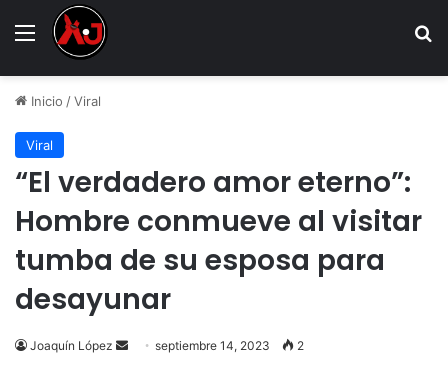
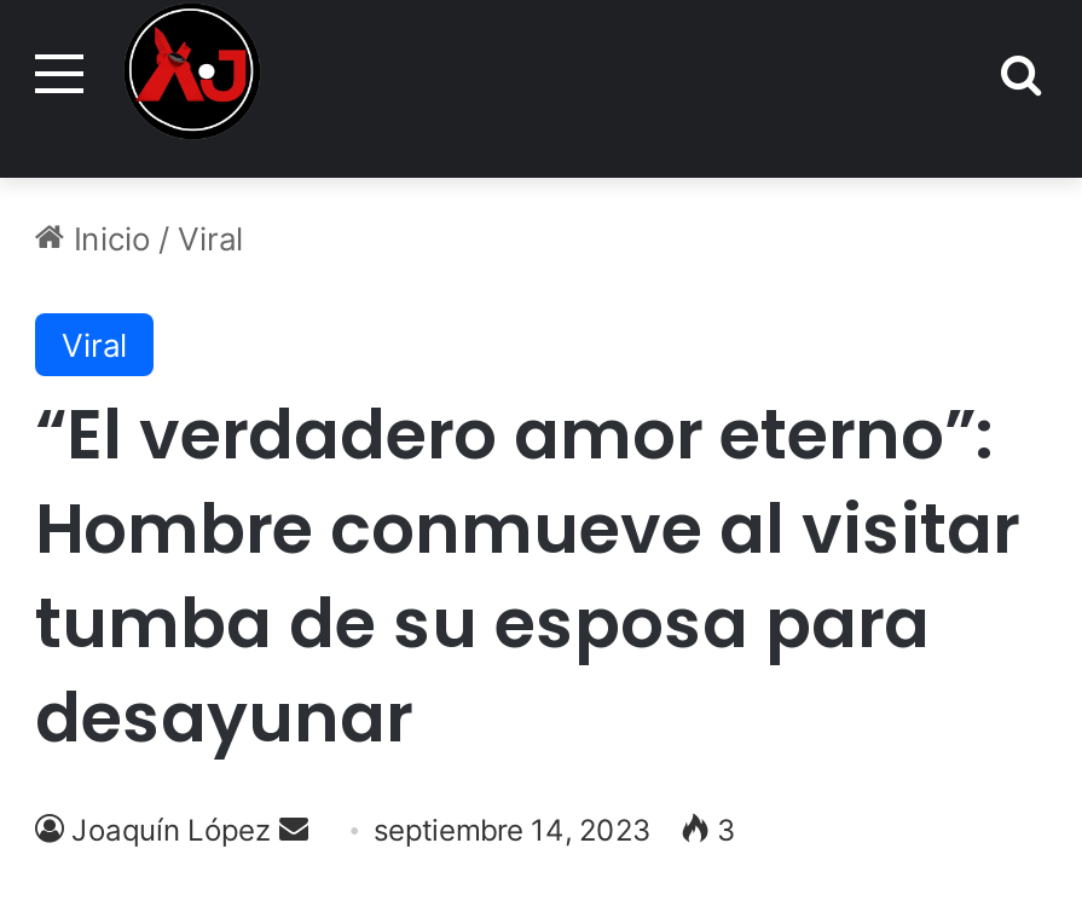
- 2
+ 3
